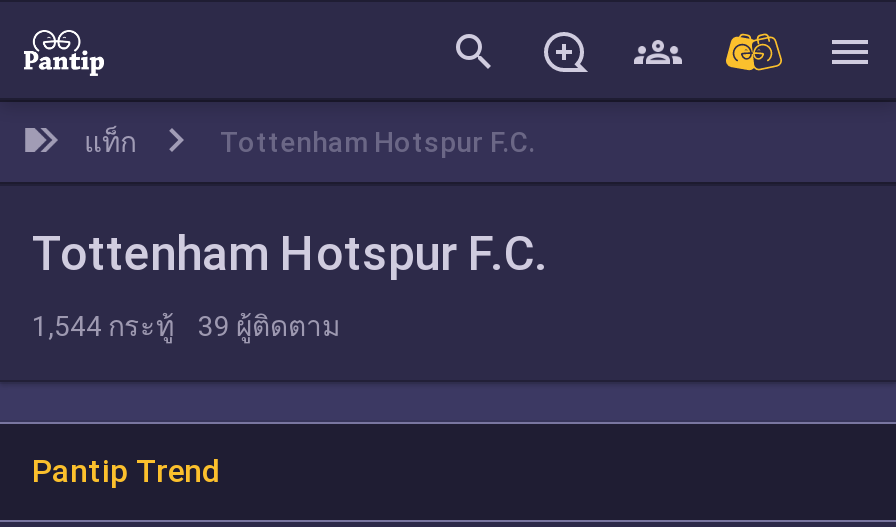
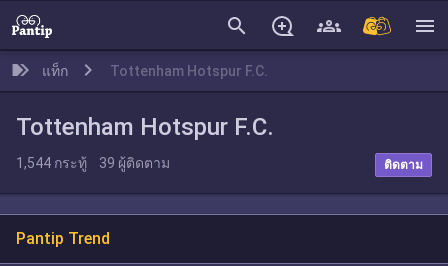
+ ติดตาม
